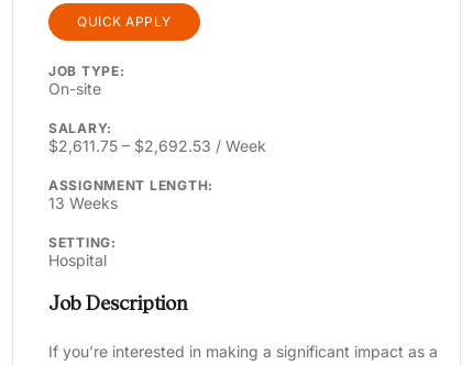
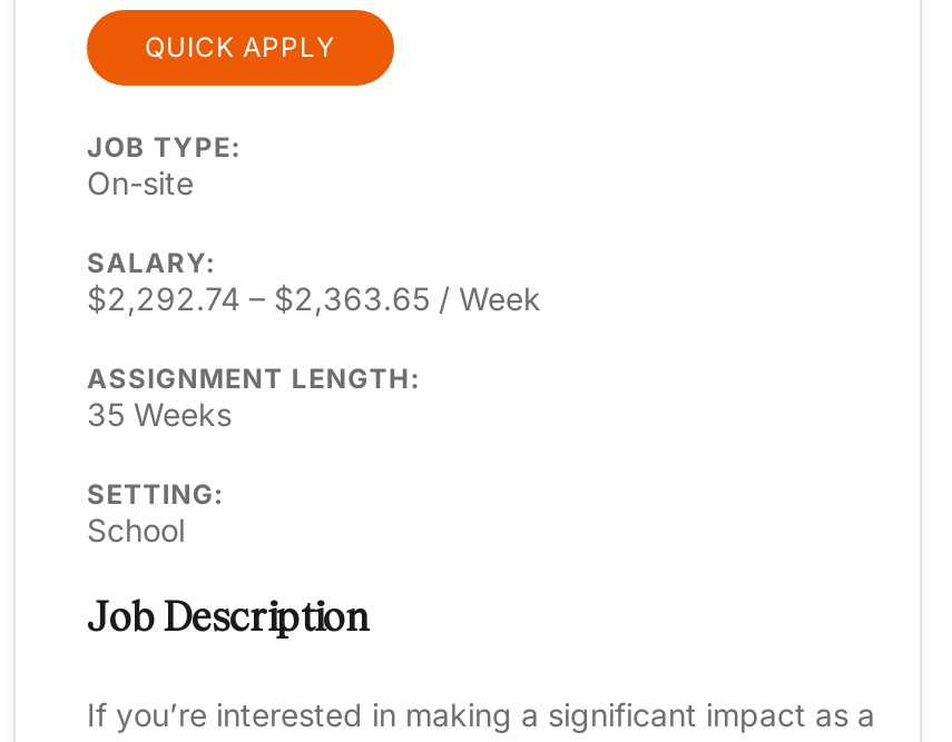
- $2,611.75 – $2,692.53 / Week
+ $2,292.74 – $2,363.65 / Week

- 13 Weeks
+ 35 Weeks

- Hospital
+ School
